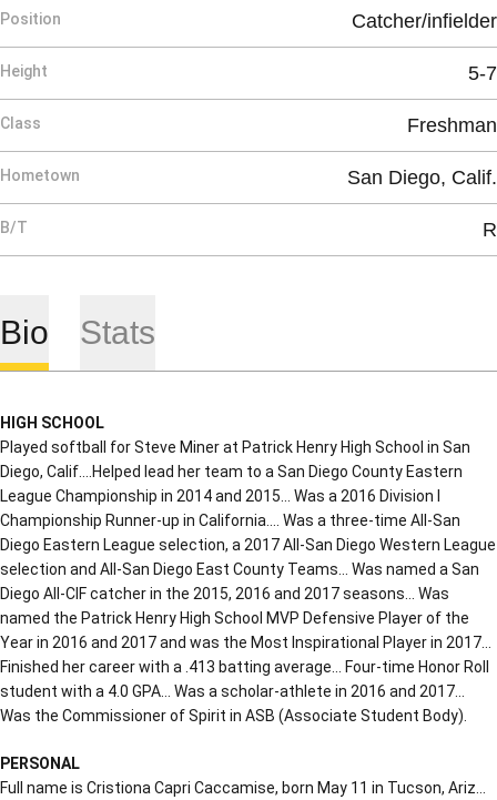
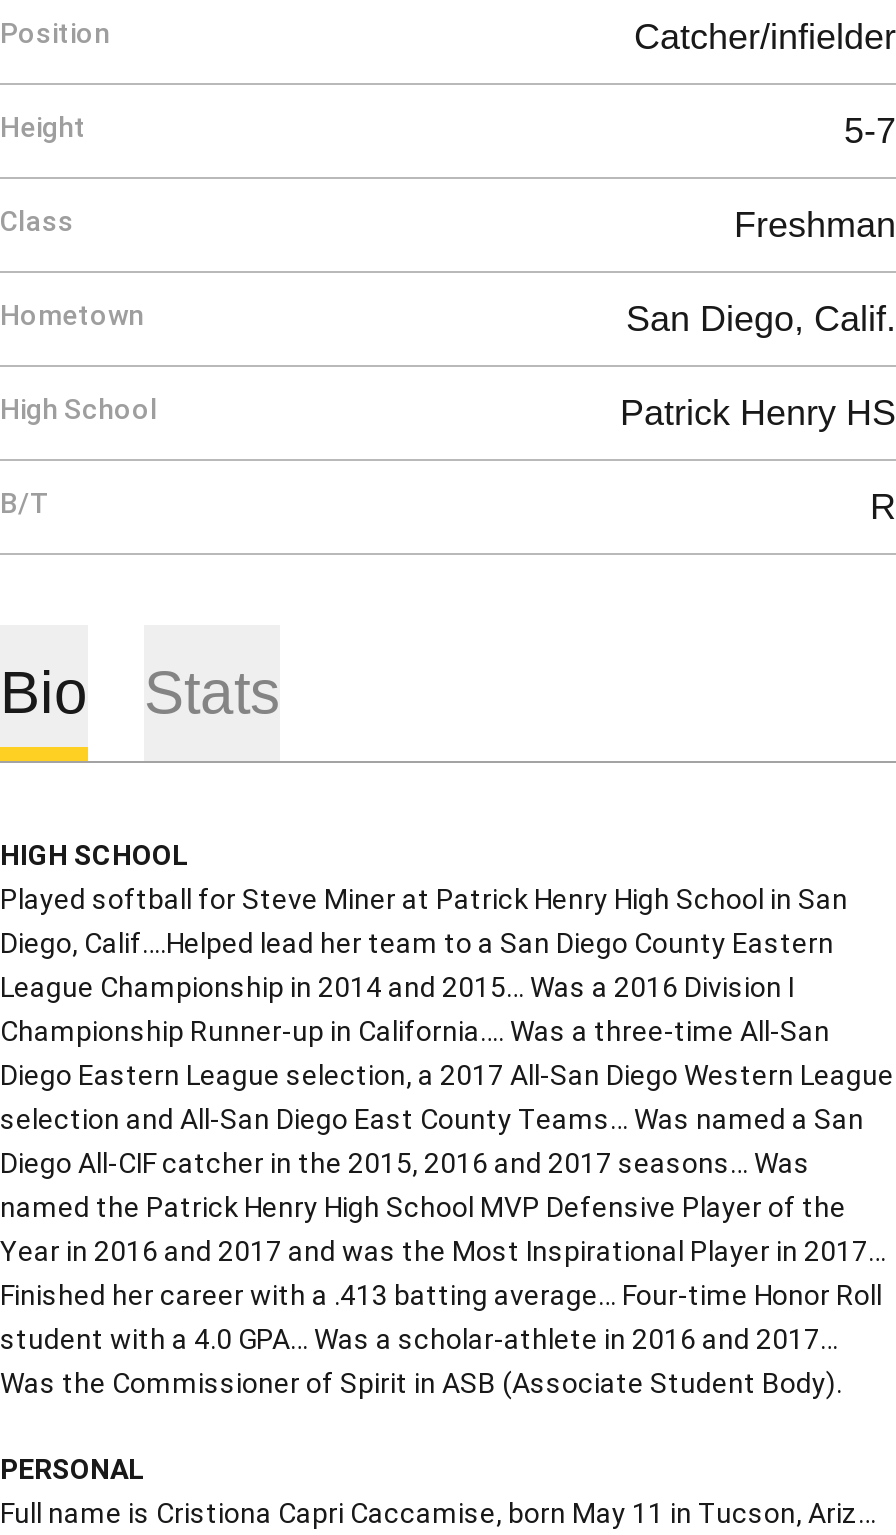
+ High School
+ Patrick Henry HS
